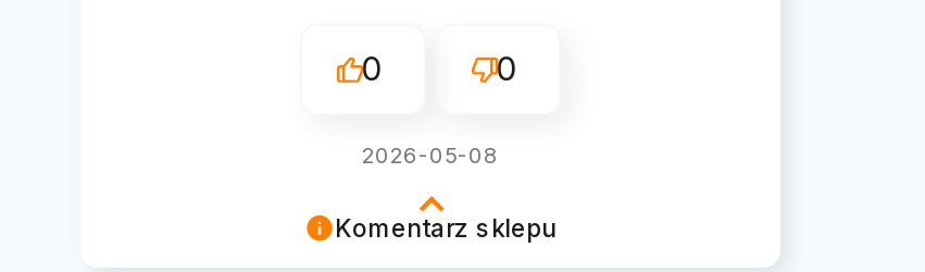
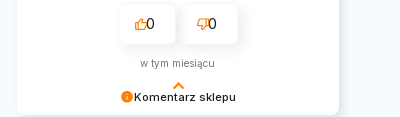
- 2026-05-08
+ w tym miesiącu
